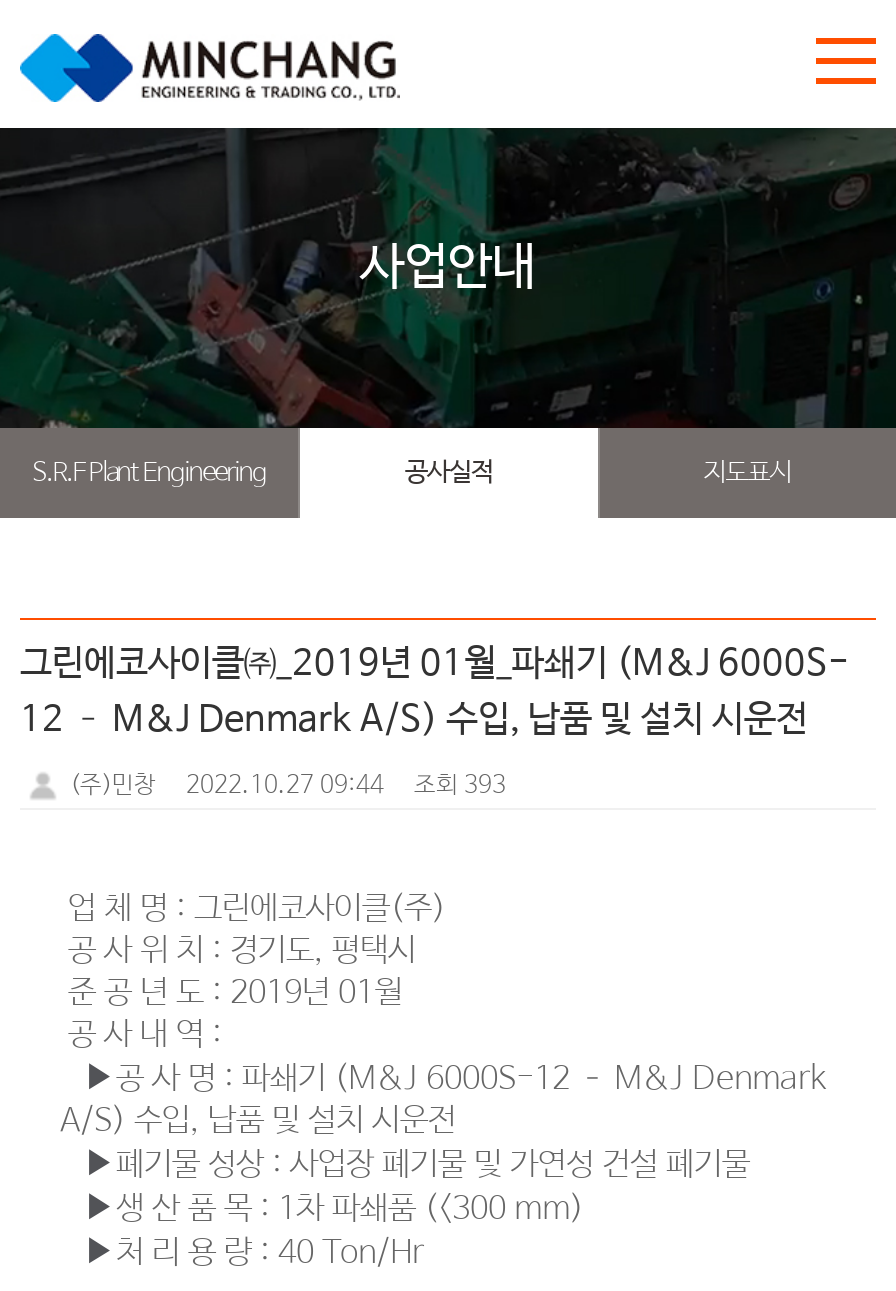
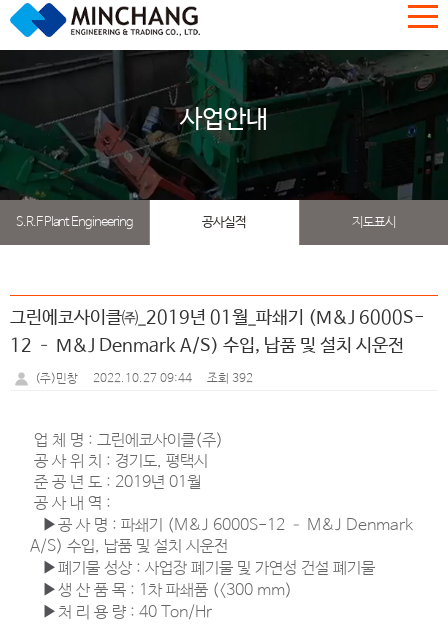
- (주)민창 2022.10.27 09:44 조회 393
+ (주)민창 2022.10.27 09:44 조회 392
